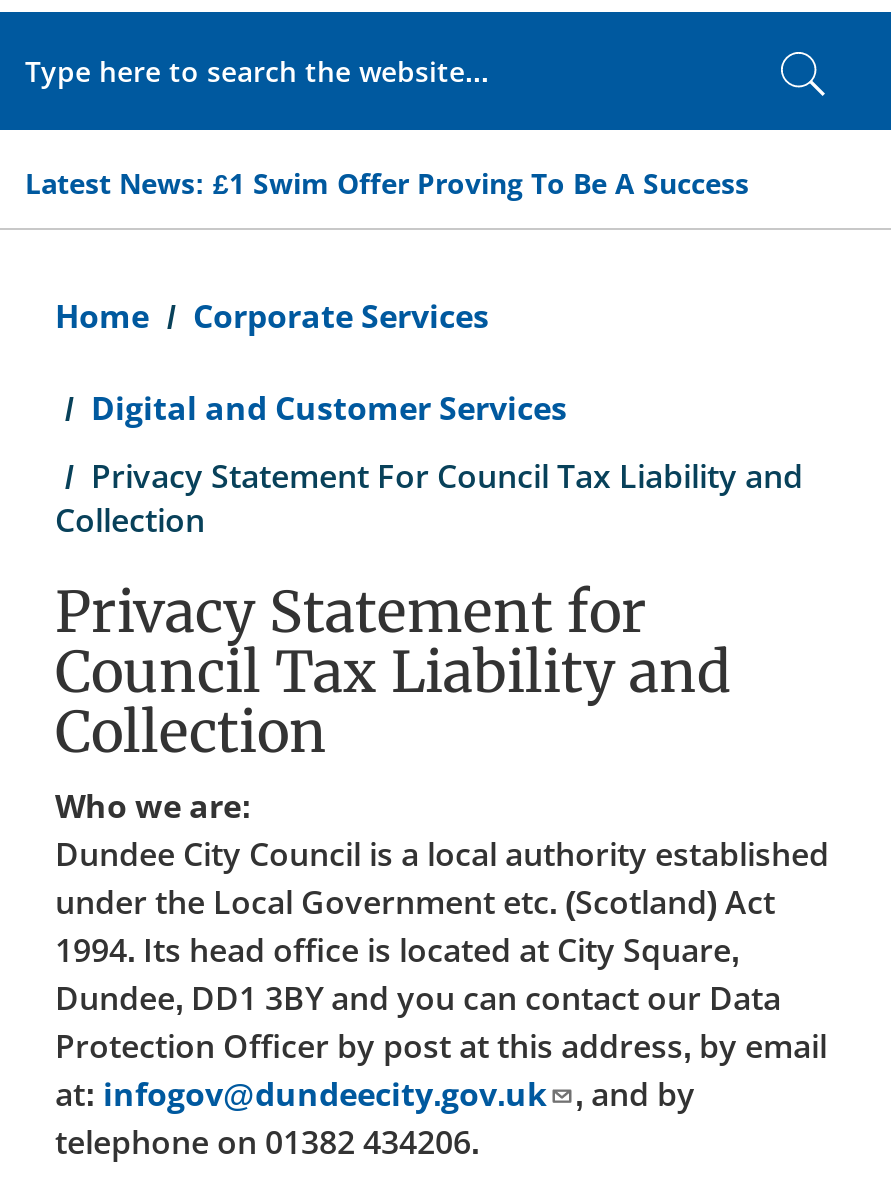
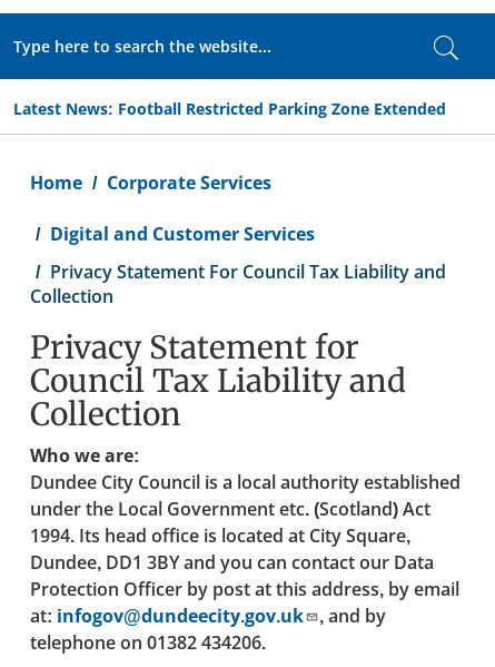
- Latest News: £1 Swim Offer Proving To Be A Success
+ Latest News: Football Restricted Parking Zone Extended
